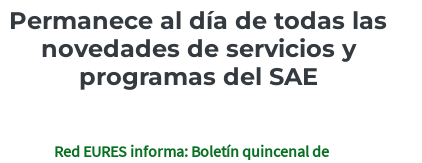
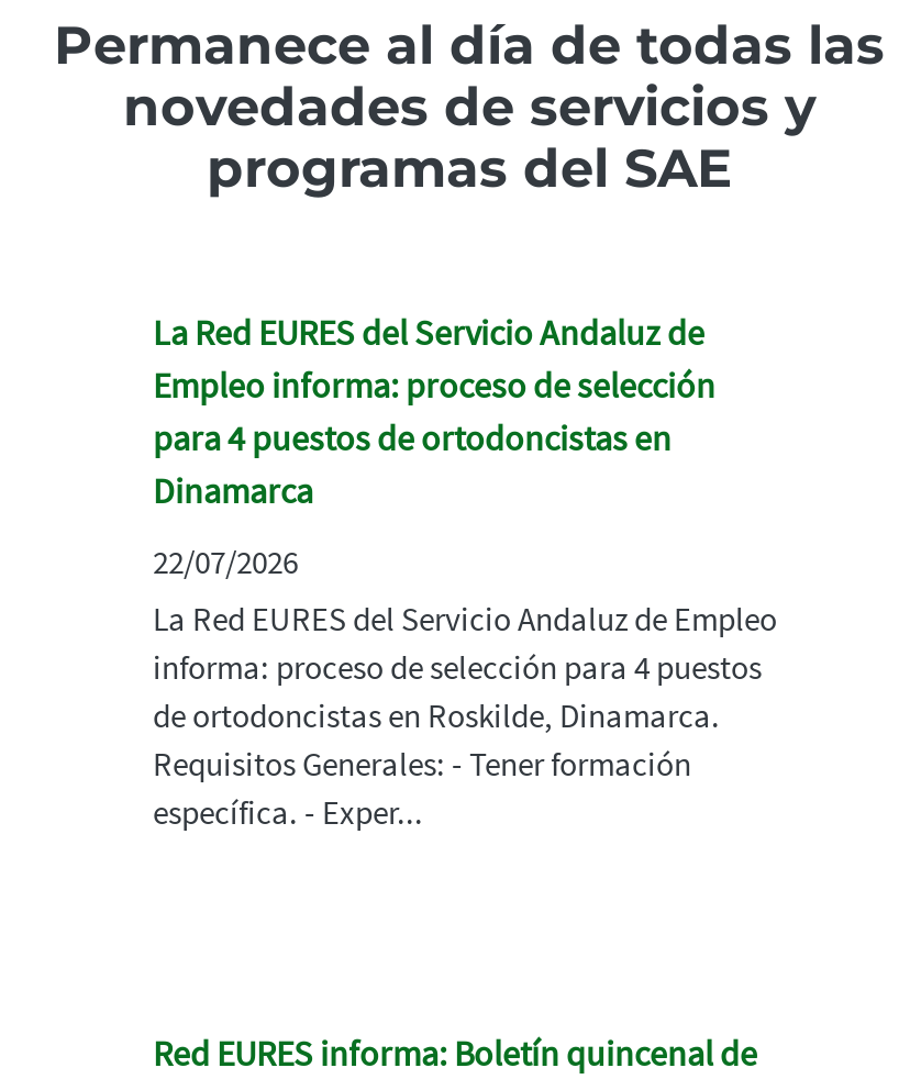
+ La Red EURES del Servicio Andaluz de
+ Empleo informa: proceso de selección
+ para 4 puestos de ortodoncistas en
+ Dinamarca
+ 22/07/2026
+ La Red EURES del Servicio Andaluz de Empleo
+ informa: proceso de selección para 4 puestos
+ de ortodoncistas en Roskilde, Dinamarca.
+ Requisitos Generales: - Tener formación
+ específica. - Exper...
